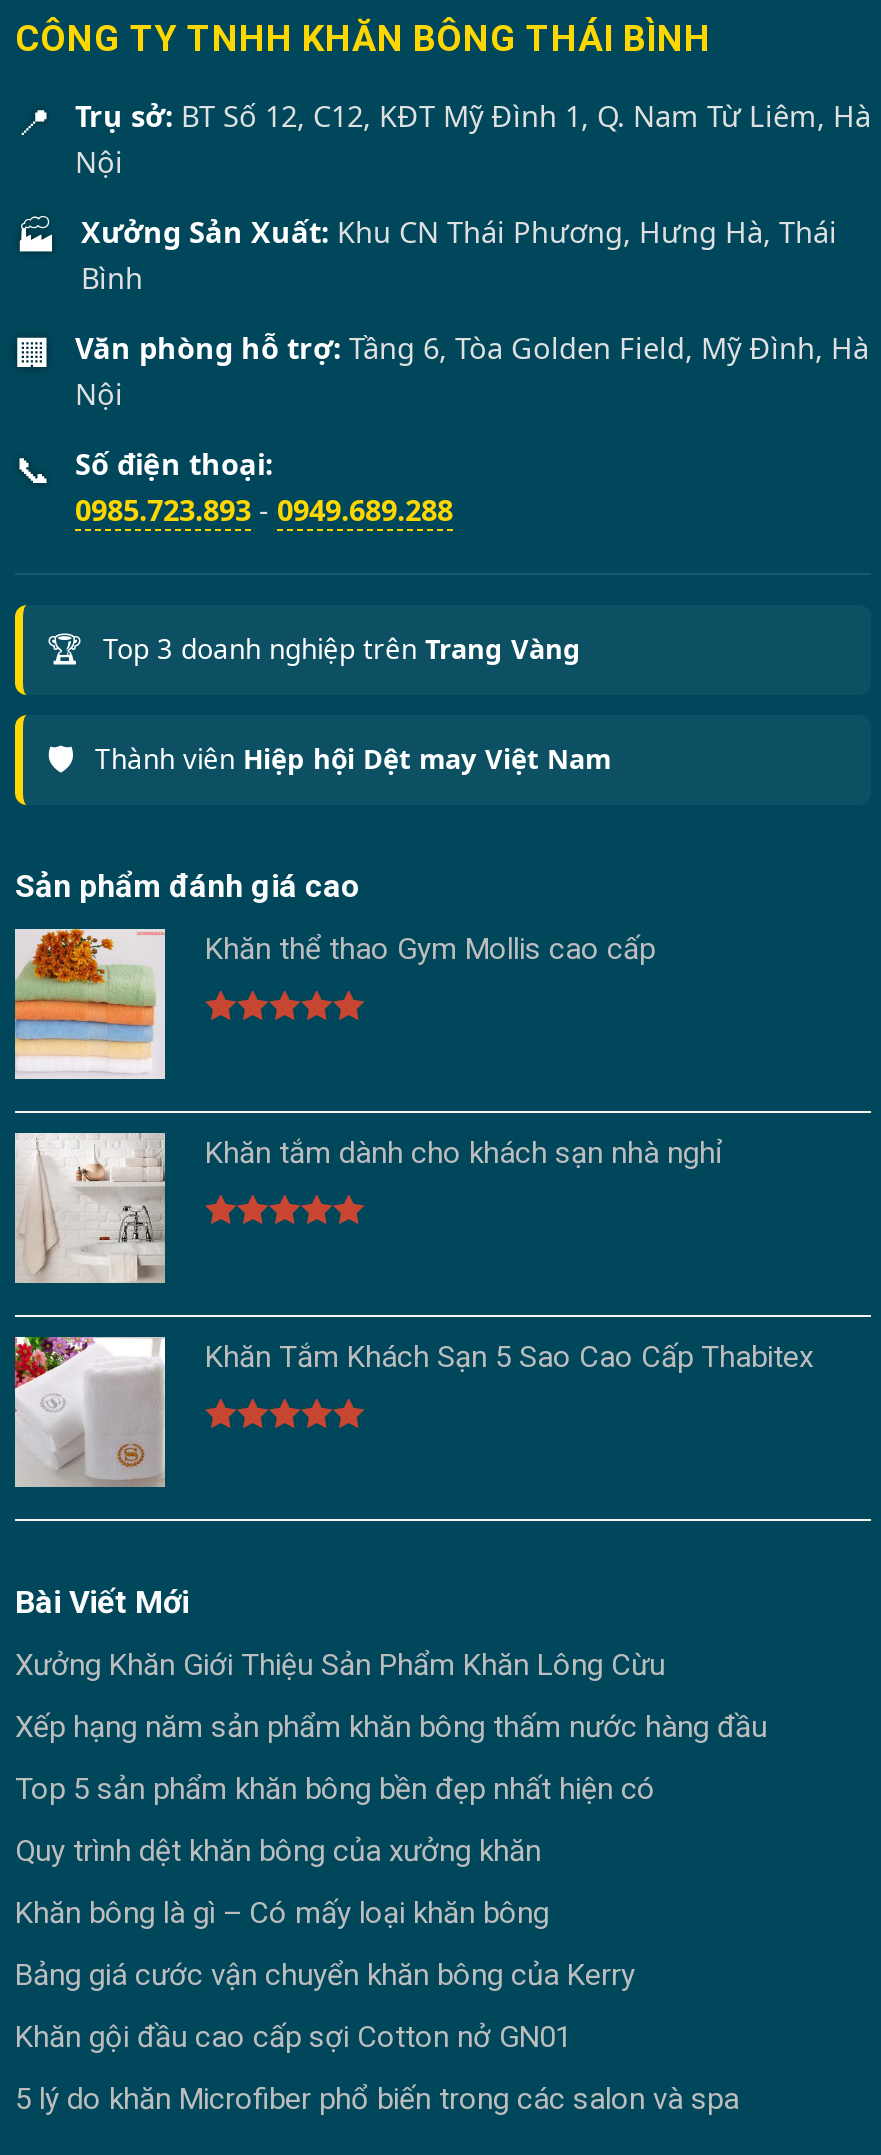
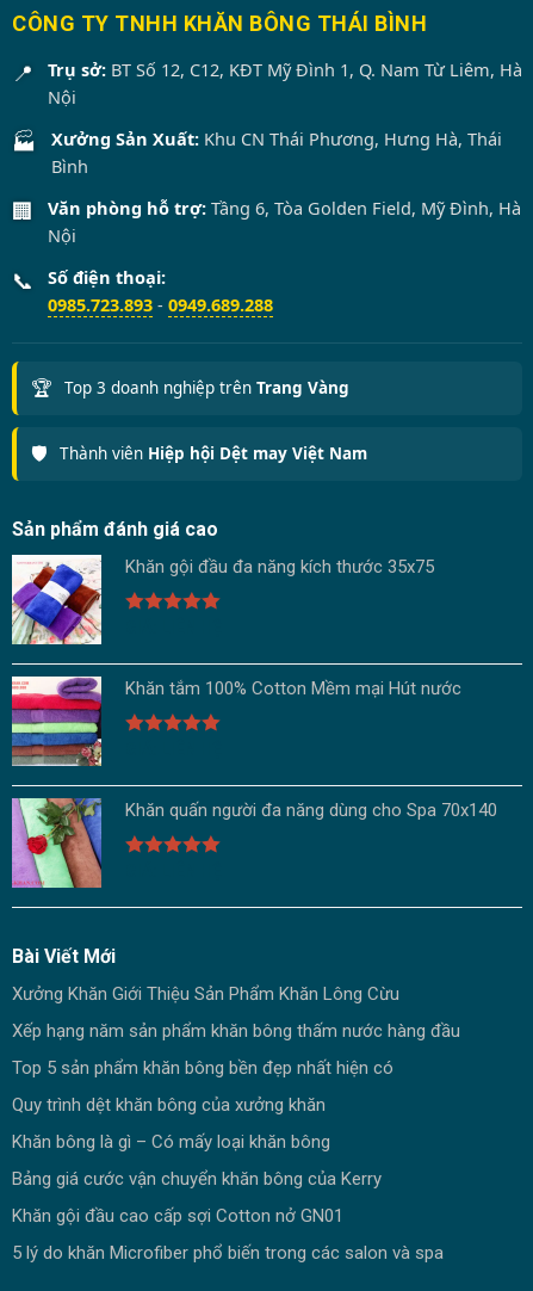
- [image]
- Khăn thể thao Gym Mollis cao cấp
+ [image]
+ Khăn gội đầu đa năng kích thước 35x75

- [image]
- Khăn tắm dành cho khách sạn nhà nghỉ
+ [image]
+ Khăn tắm 100% Cotton Mềm mại Hút nước

- [image]
- Khăn Tắm Khách Sạn 5 Sao Cao Cấp Thabitex
+ [image]
+ Khăn quấn người đa năng dùng cho Spa 70x140
